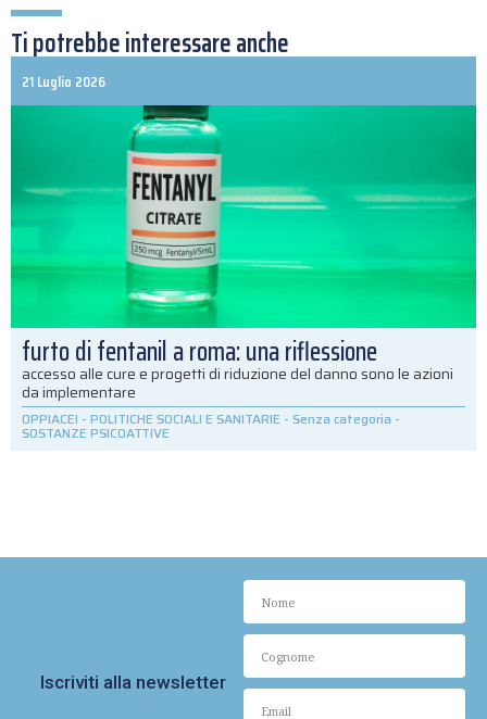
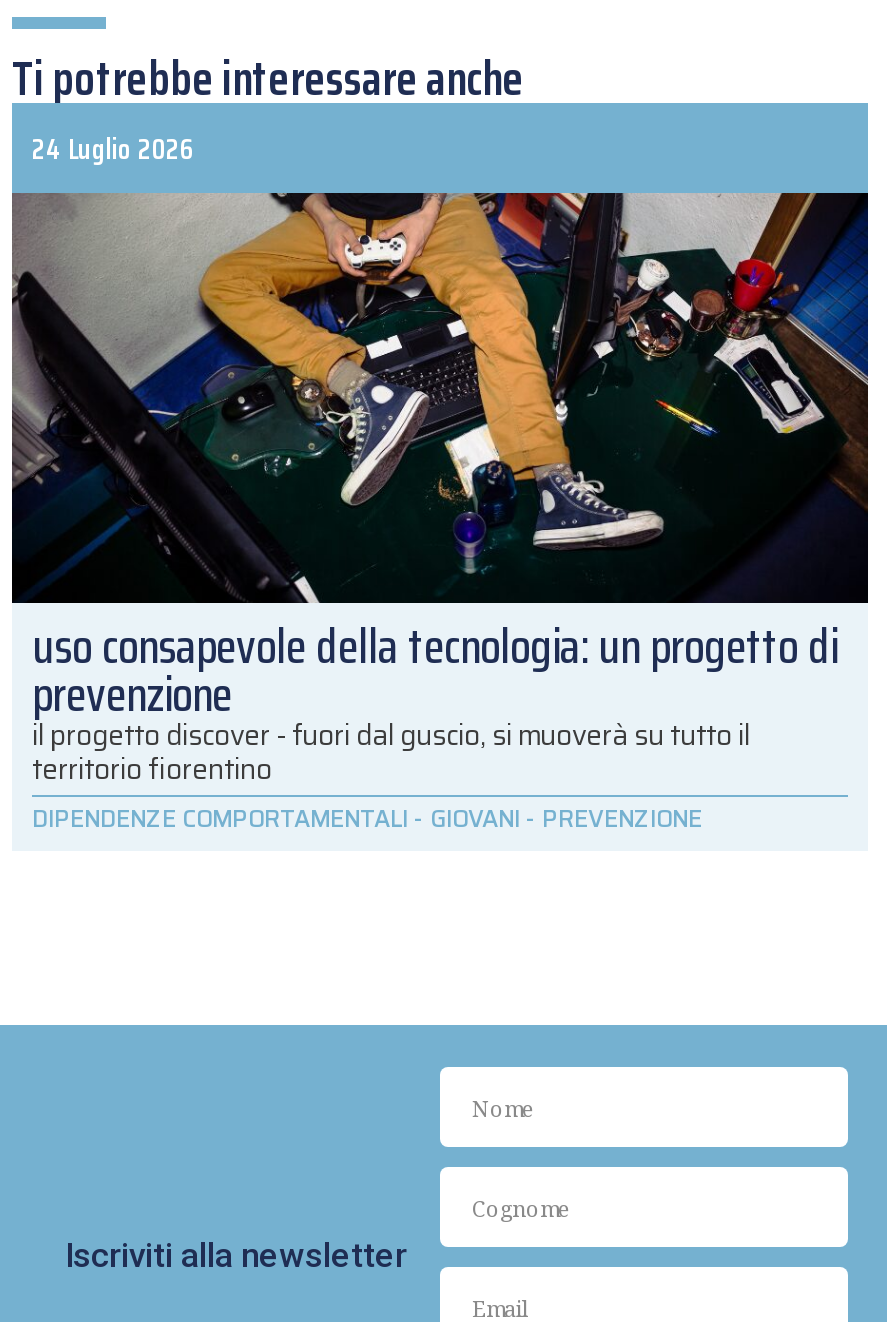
- 21 Luglio 2026
+ 24 Luglio 2026

- [image]
- furto di fentanil a roma: una riflessione
- accesso alle cure e progetti di riduzione del danno sono le azioni
- da implementare
- OPPIACEI - POLITICHE SOCIALI E SANITARIE - Senza categoria -
- SOSTANZE PSICOATTIVE
+ [image]
+ uso consapevole della tecnologia: un progetto di
+ prevenzione
+ il progetto discover - fuori dal guscio, si muoverà su tutto il
+ territorio fiorentino
+ DIPENDENZE COMPORTAMENTALI - GIOVANI - PREVENZIONE
